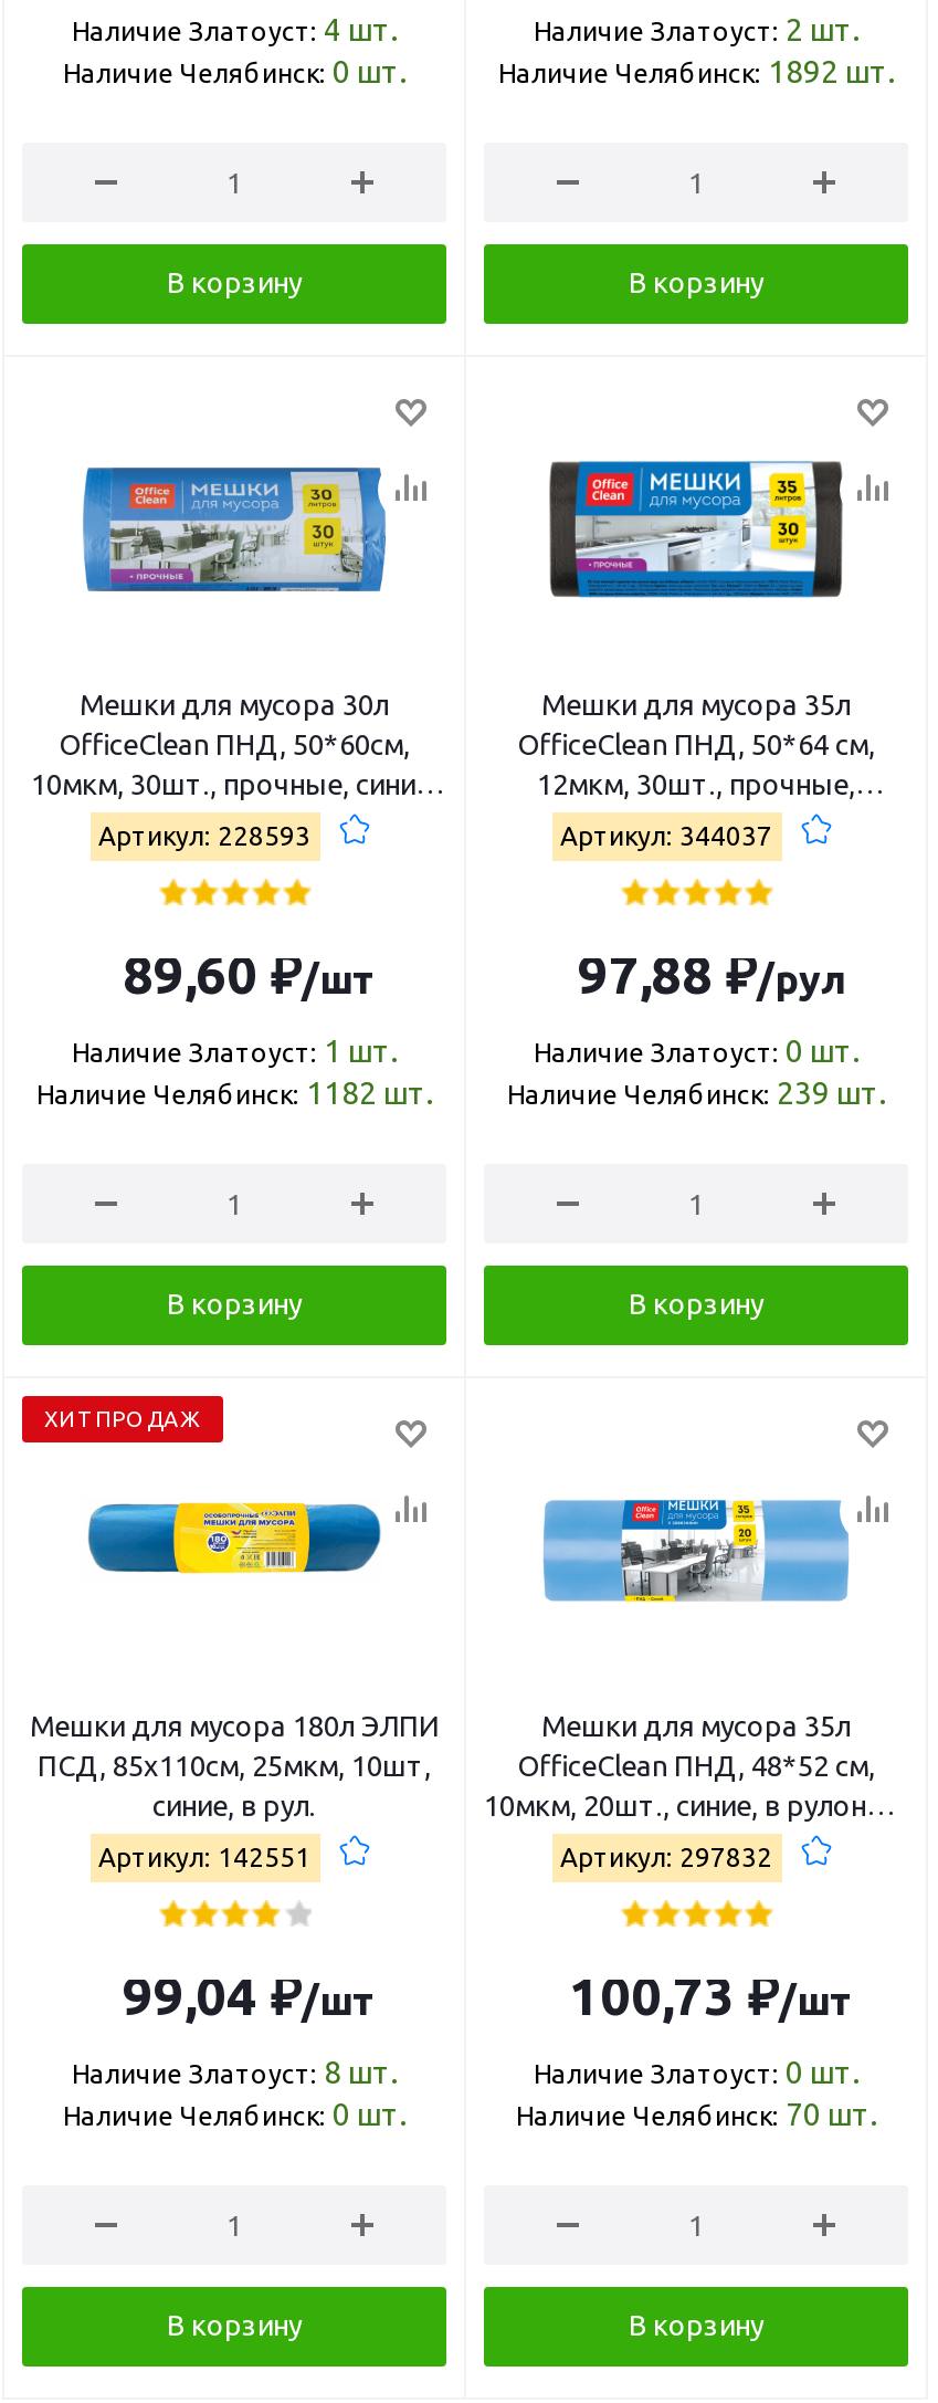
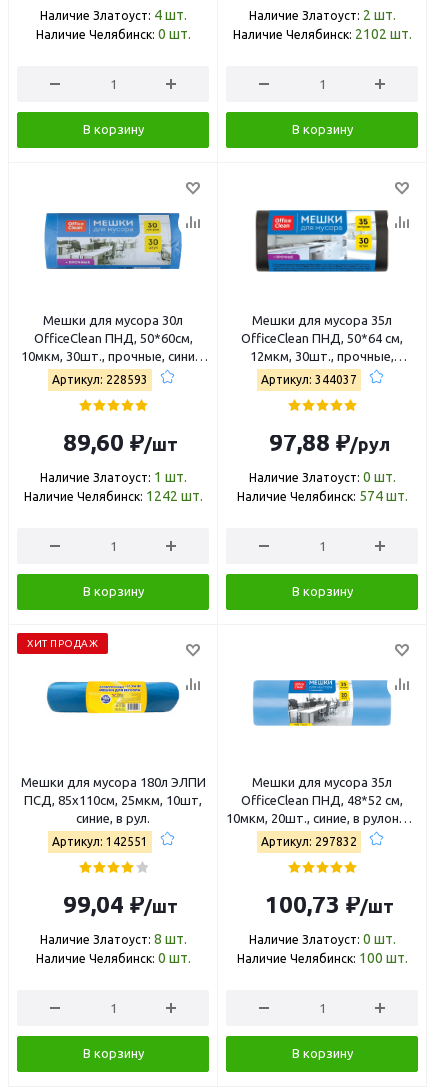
- Наличие Челябинск: 1892 шт.
+ Наличие Челябинск: 2102 шт.

- Наличие Челябинск: 1182 шт.
+ Наличие Челябинск: 1242 шт.

- Наличие Челябинск: 239 шт.
+ Наличие Челябинск: 574 шт.

- Наличие Челябинск: 70 шт.
+ Наличие Челябинск: 100 шт.
